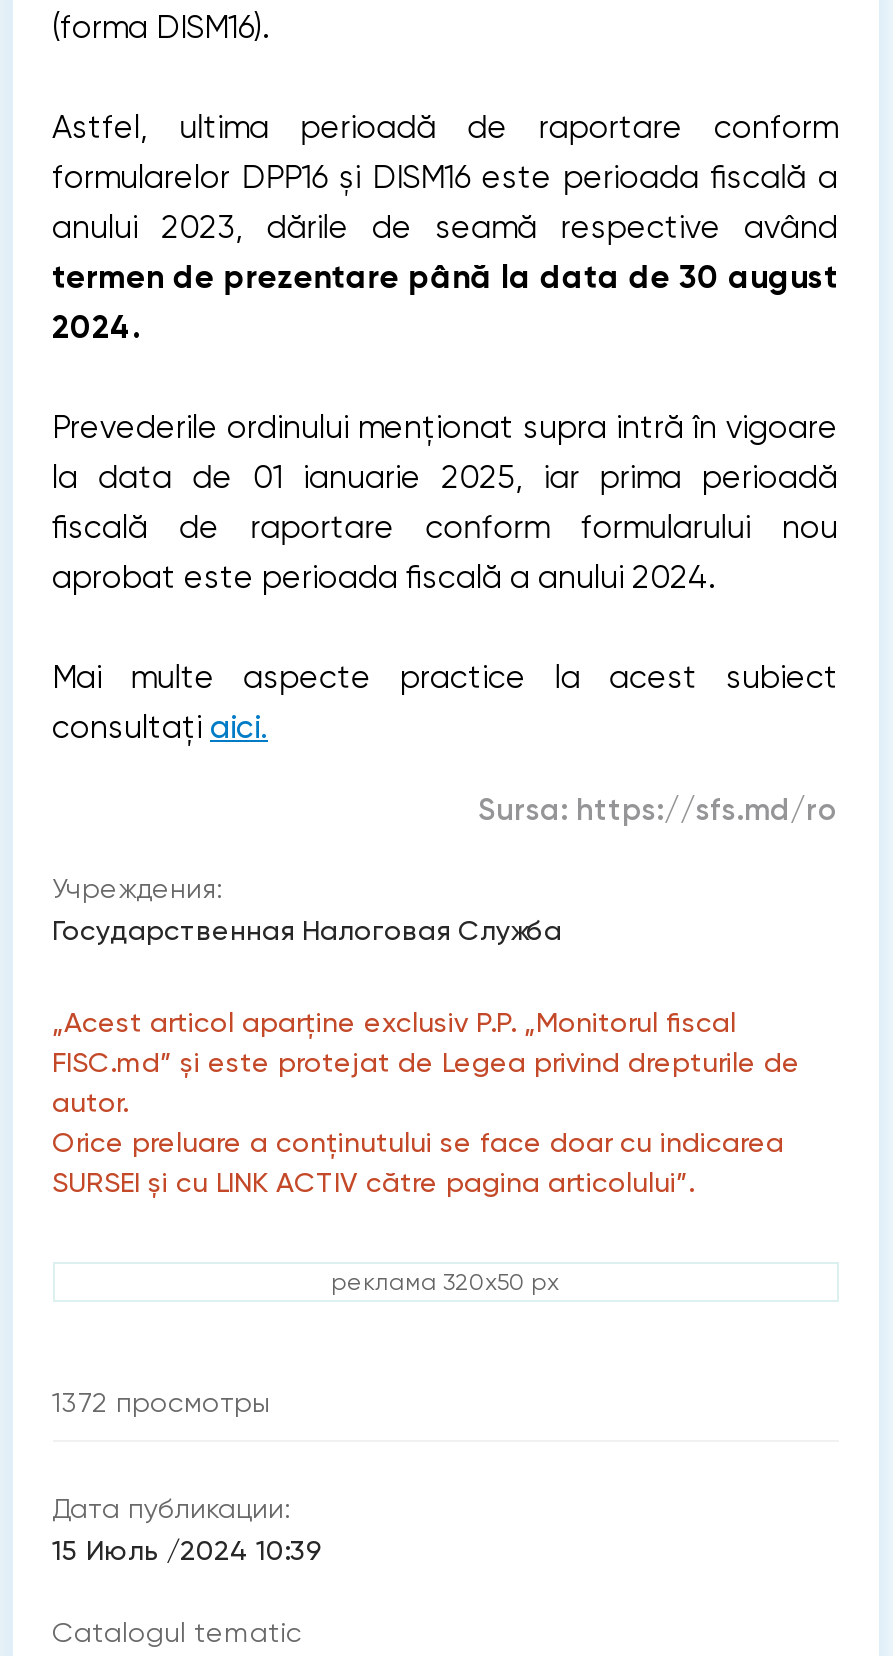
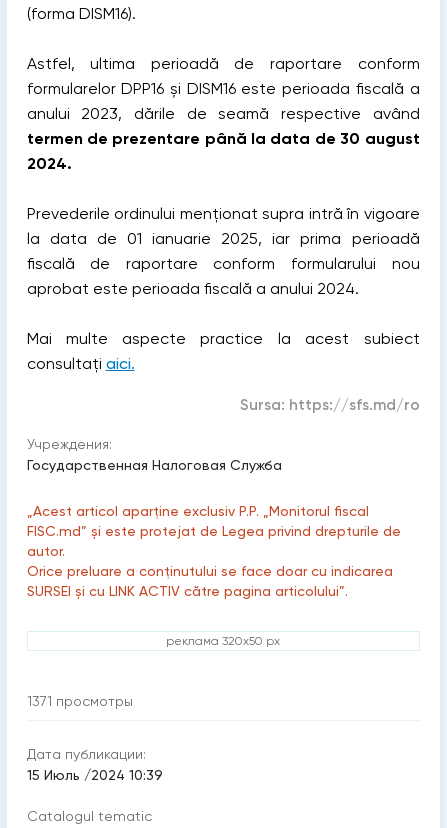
- 1372 просмотры
+ 1371 просмотры
